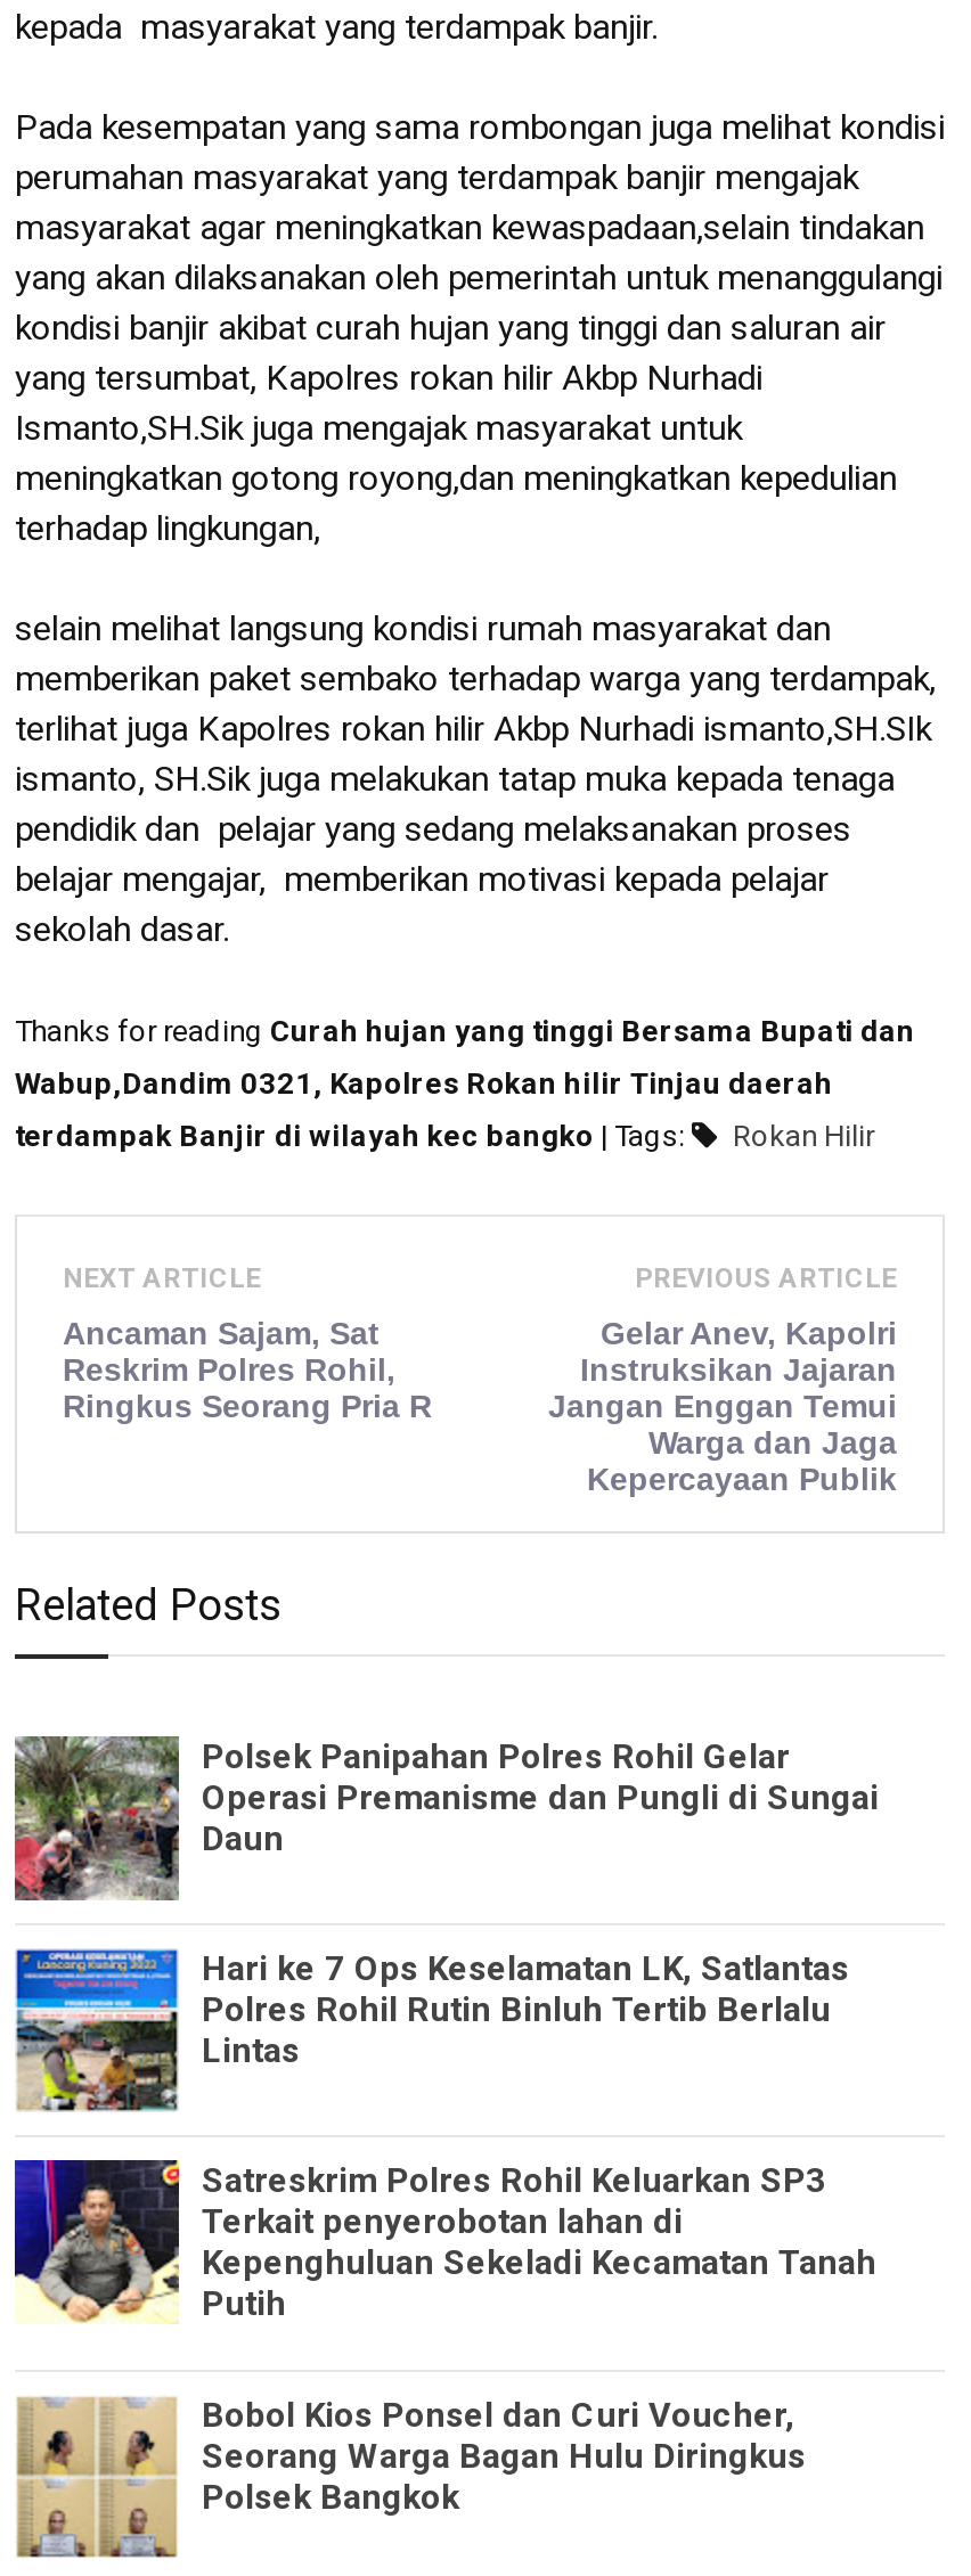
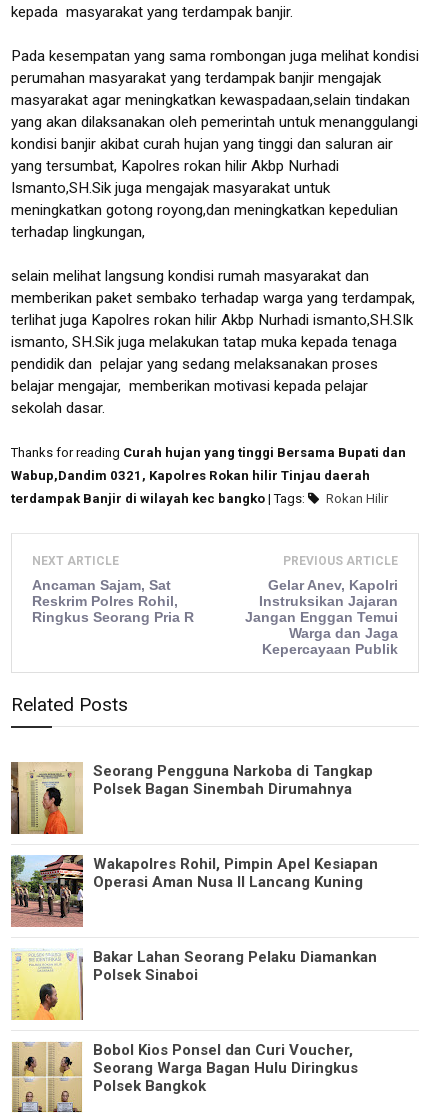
- [image]
- Polsek Panipahan Polres Rohil Gelar
- Operasi Premanisme dan Pungli di Sungai
- Daun
+ [image]
+ Seorang Pengguna Narkoba di Tangkap
+ Polsek Bagan Sinembah Dirumahnya

- [image]
- Hari ke 7 Ops Keselamatan LK, Satlantas
- Polres Rohil Rutin Binluh Tertib Berlalu
- Lintas
+ [image]
+ Wakapolres Rohil, Pimpin Apel Kesiapan
+ Operasi Aman Nusa II Lancang Kuning

- [image]
- Satreskrim Polres Rohil Keluarkan SP3
- Terkait penyerobotan lahan di
- Kepenghuluan Sekeladi Kecamatan Tanah
- Putih
+ [image]
+ Bakar Lahan Seorang Pelaku Diamankan
+ Polsek Sinaboi
